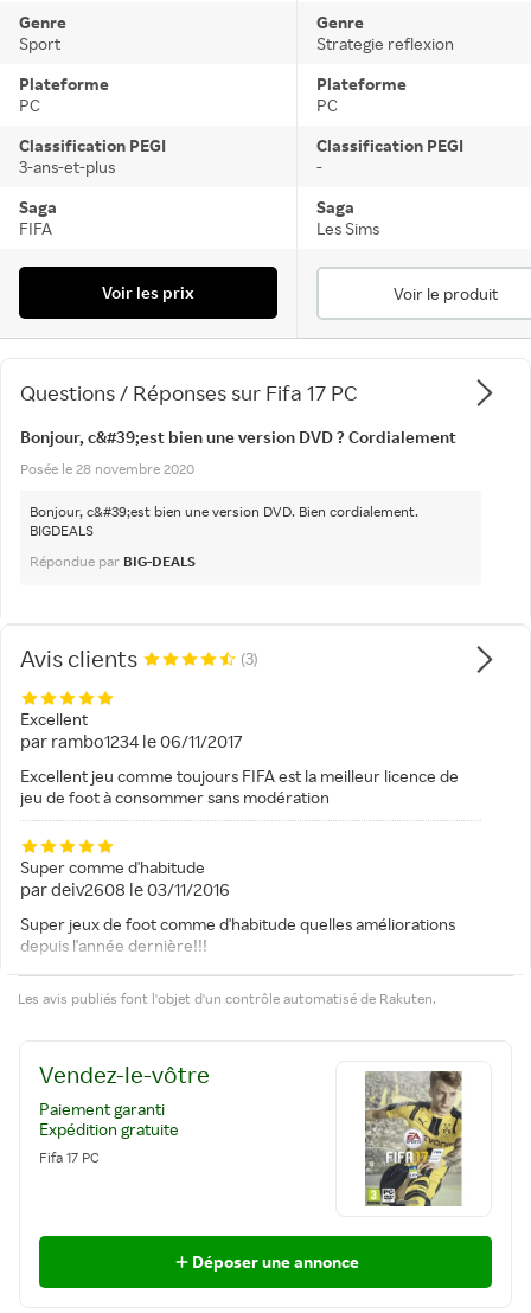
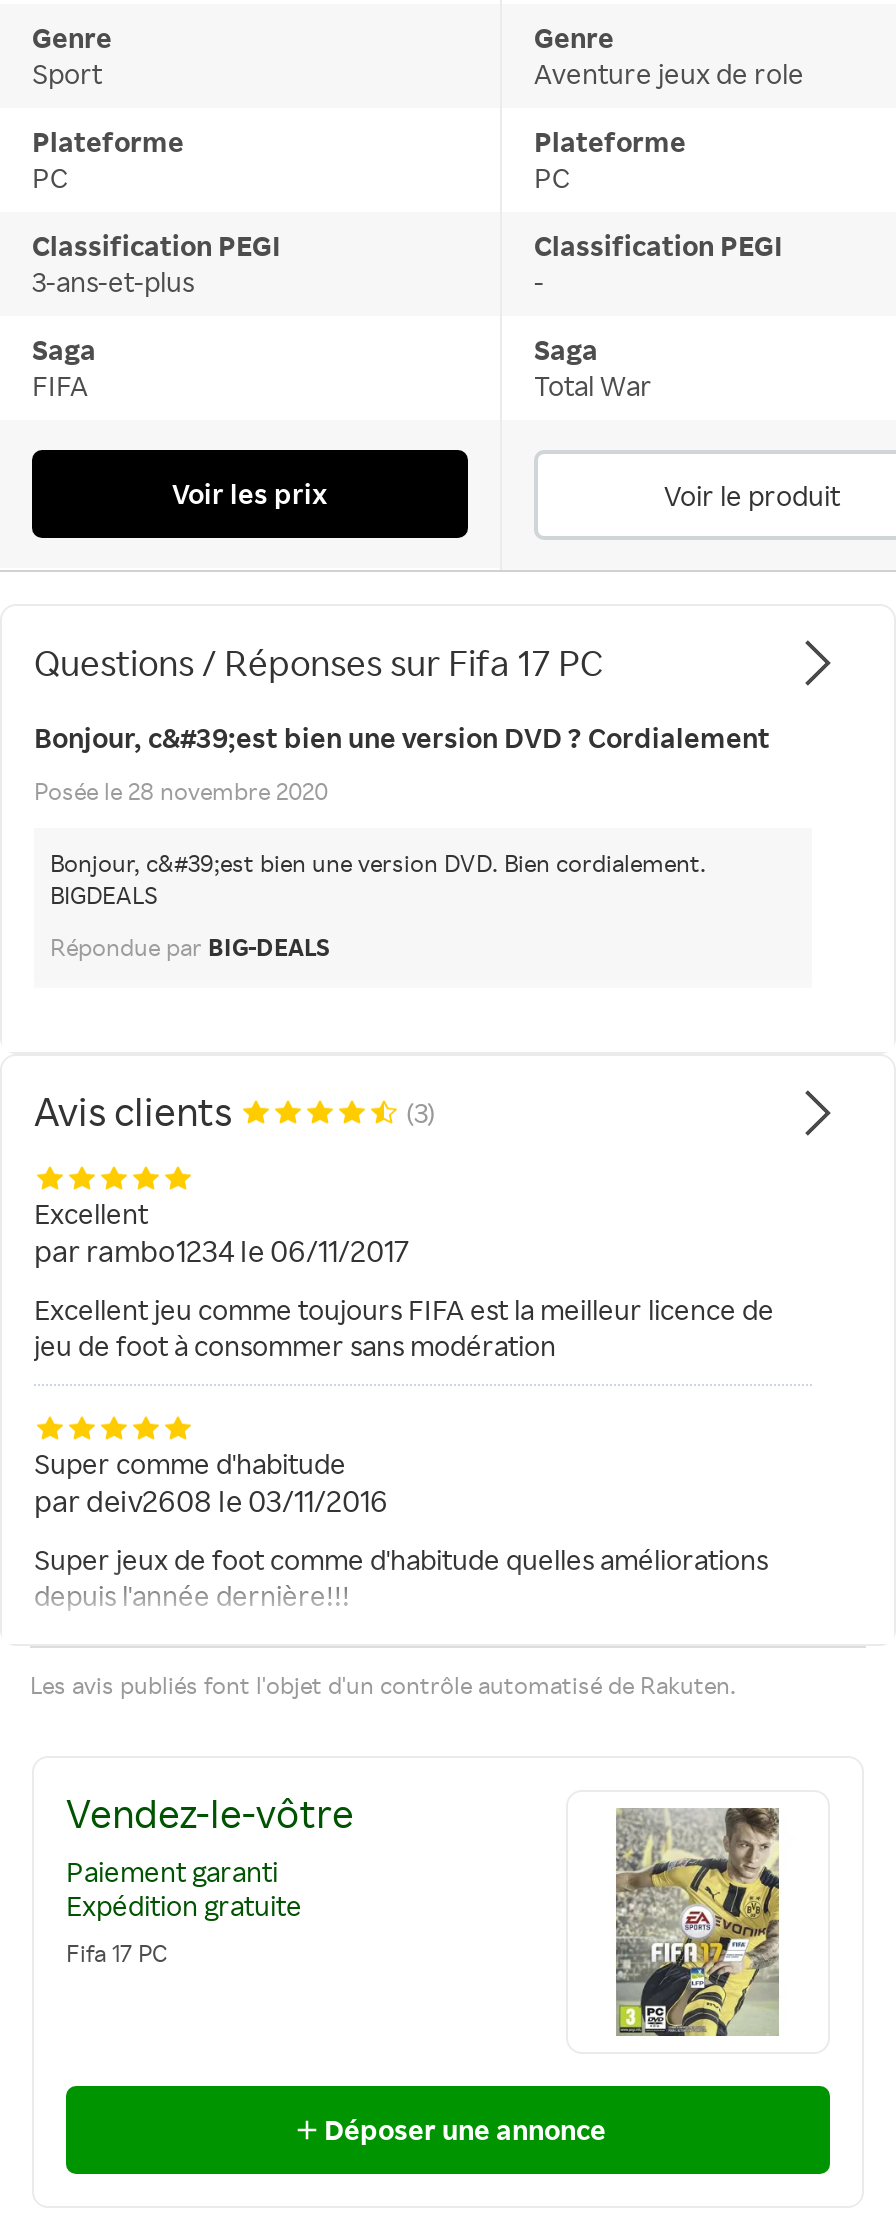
- Strategie reflexion
+ Aventure jeux de role

- Les Sims
+ Total War
